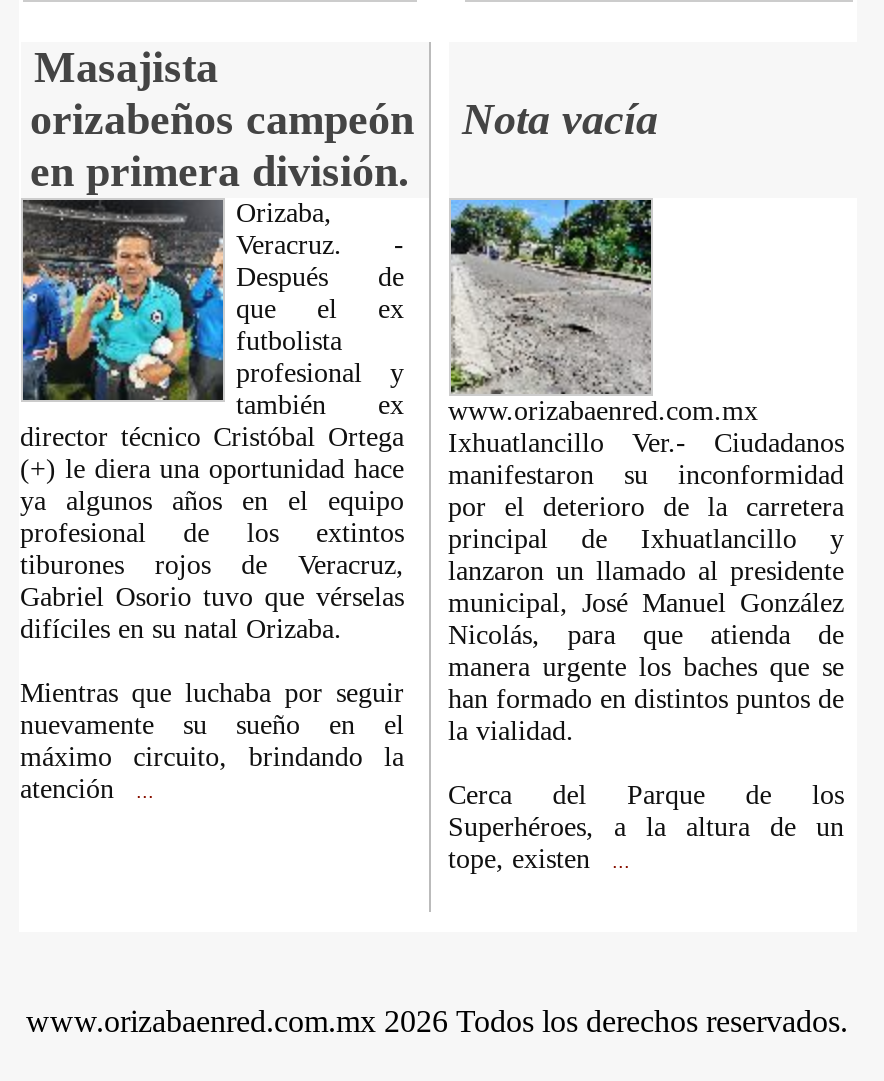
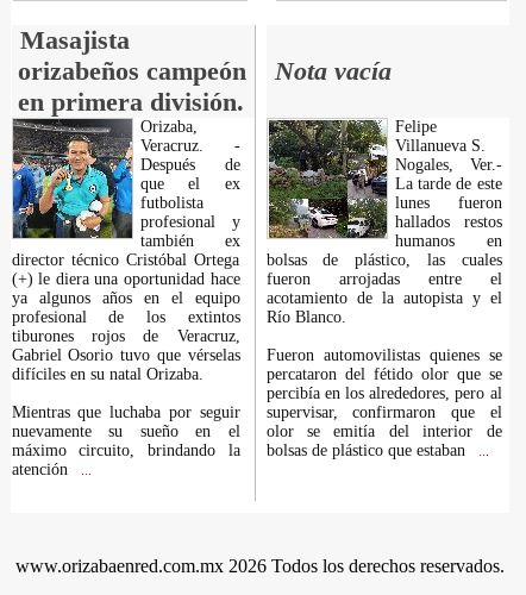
- [image]
- www.orizabaenred.com.mx
- Ixhuatlancillo Ver.- Ciudadanos
- manifestaron su inconformidad
- por el deterioro de la carretera
- principal de Ixhuatlancillo y
- lanzaron un llamado al presidente
- municipal, José Manuel González
- Nicolás, para que atienda de
- manera urgente los baches que se
- han formado en distintos puntos de
- la vialidad.
+ [image]
+ Felipe
+ Villanueva S.
+ Nogales, Ver.-
+ La tarde de este
+ lunes fueron
+ hallados restos
+ humanos en
+ bolsas de plástico, las cuales
+ fueron arrojadas entre el
+ acotamiento de la autopista y el
+ Río Blanco.

- Cerca del Parque de los
- Superhéroes, a la altura de un
- tope, existen ...
+ Fueron automovilistas quienes se
+ percataron del fétido olor que se
+ percibía en los alrededores, pero al
+ supervisar, confirmaron que el
+ olor se emitía del interior de
+ bolsas de plástico que estaban ...
